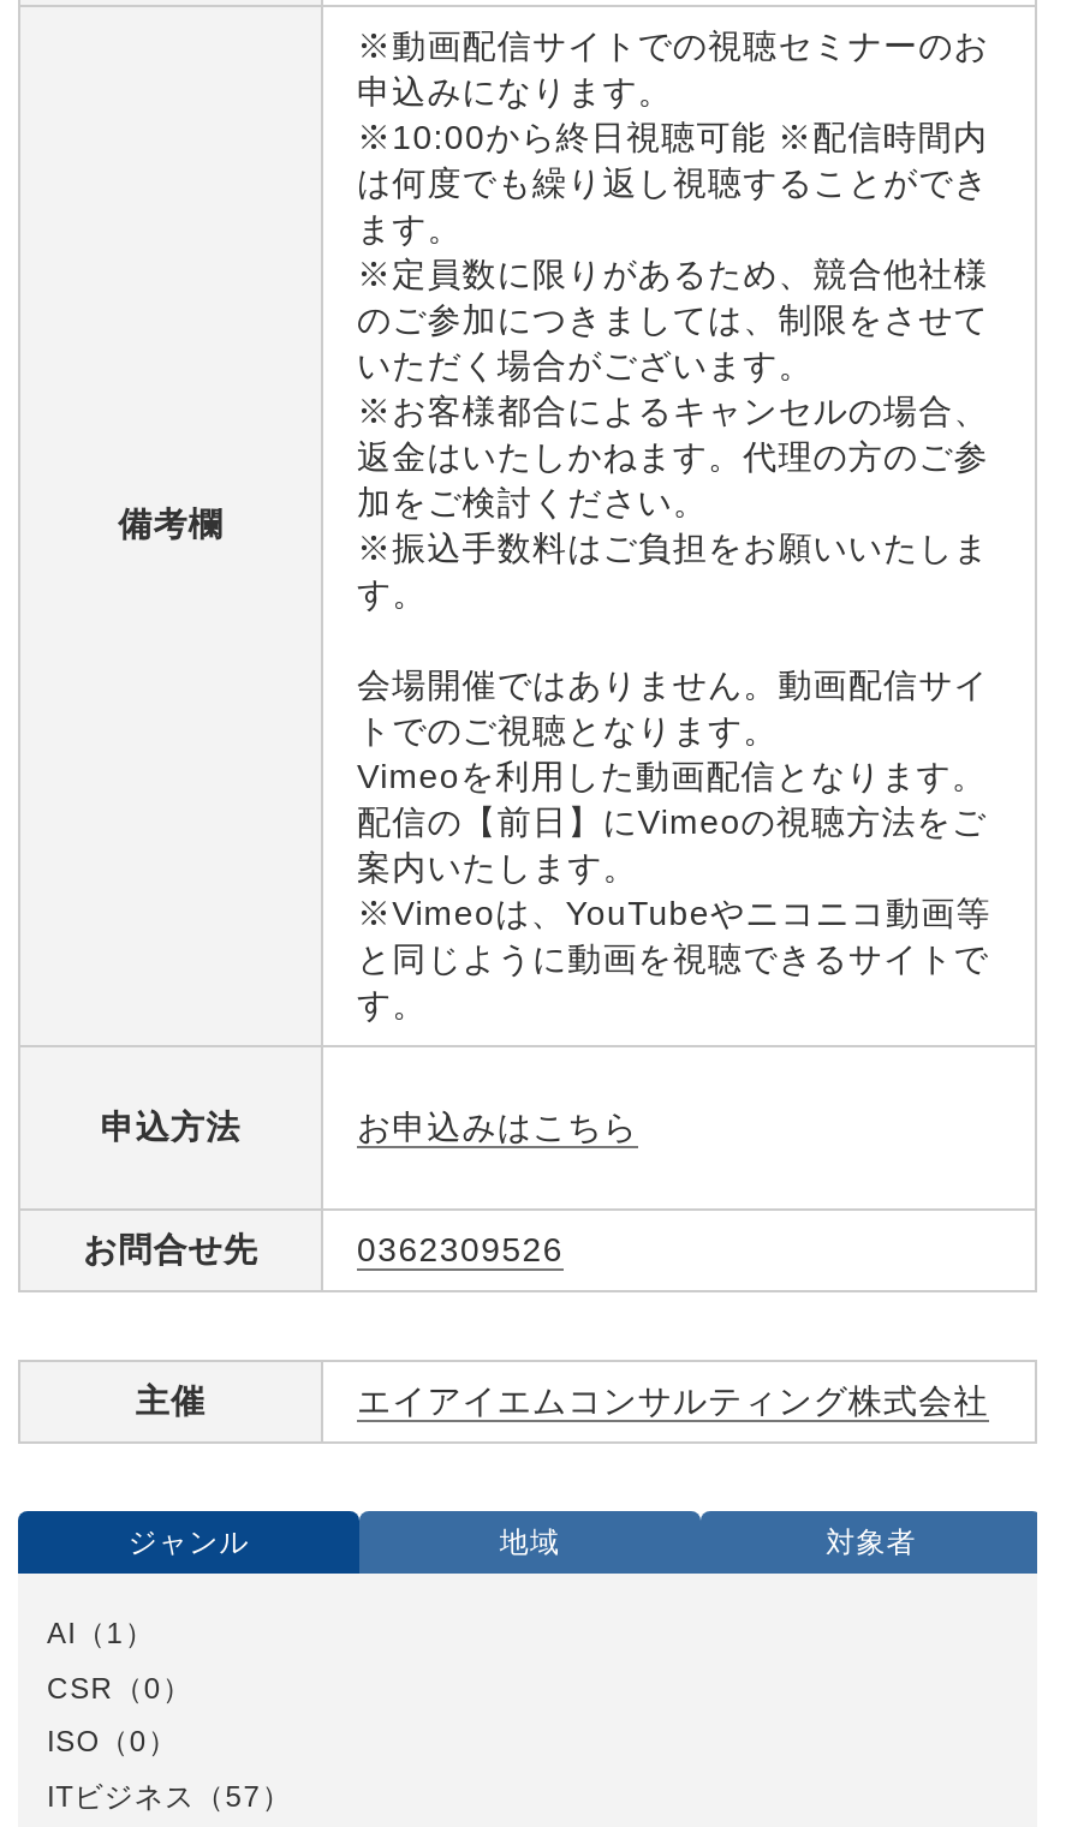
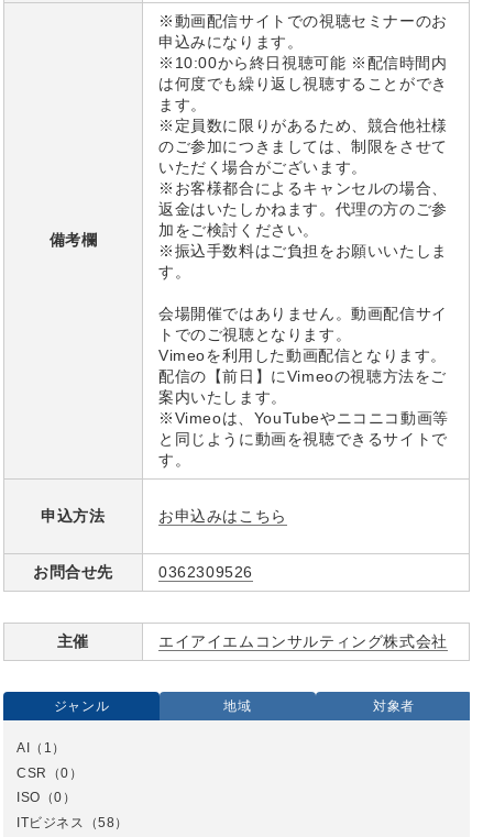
- ITビジネス（57）
+ ITビジネス（58）
